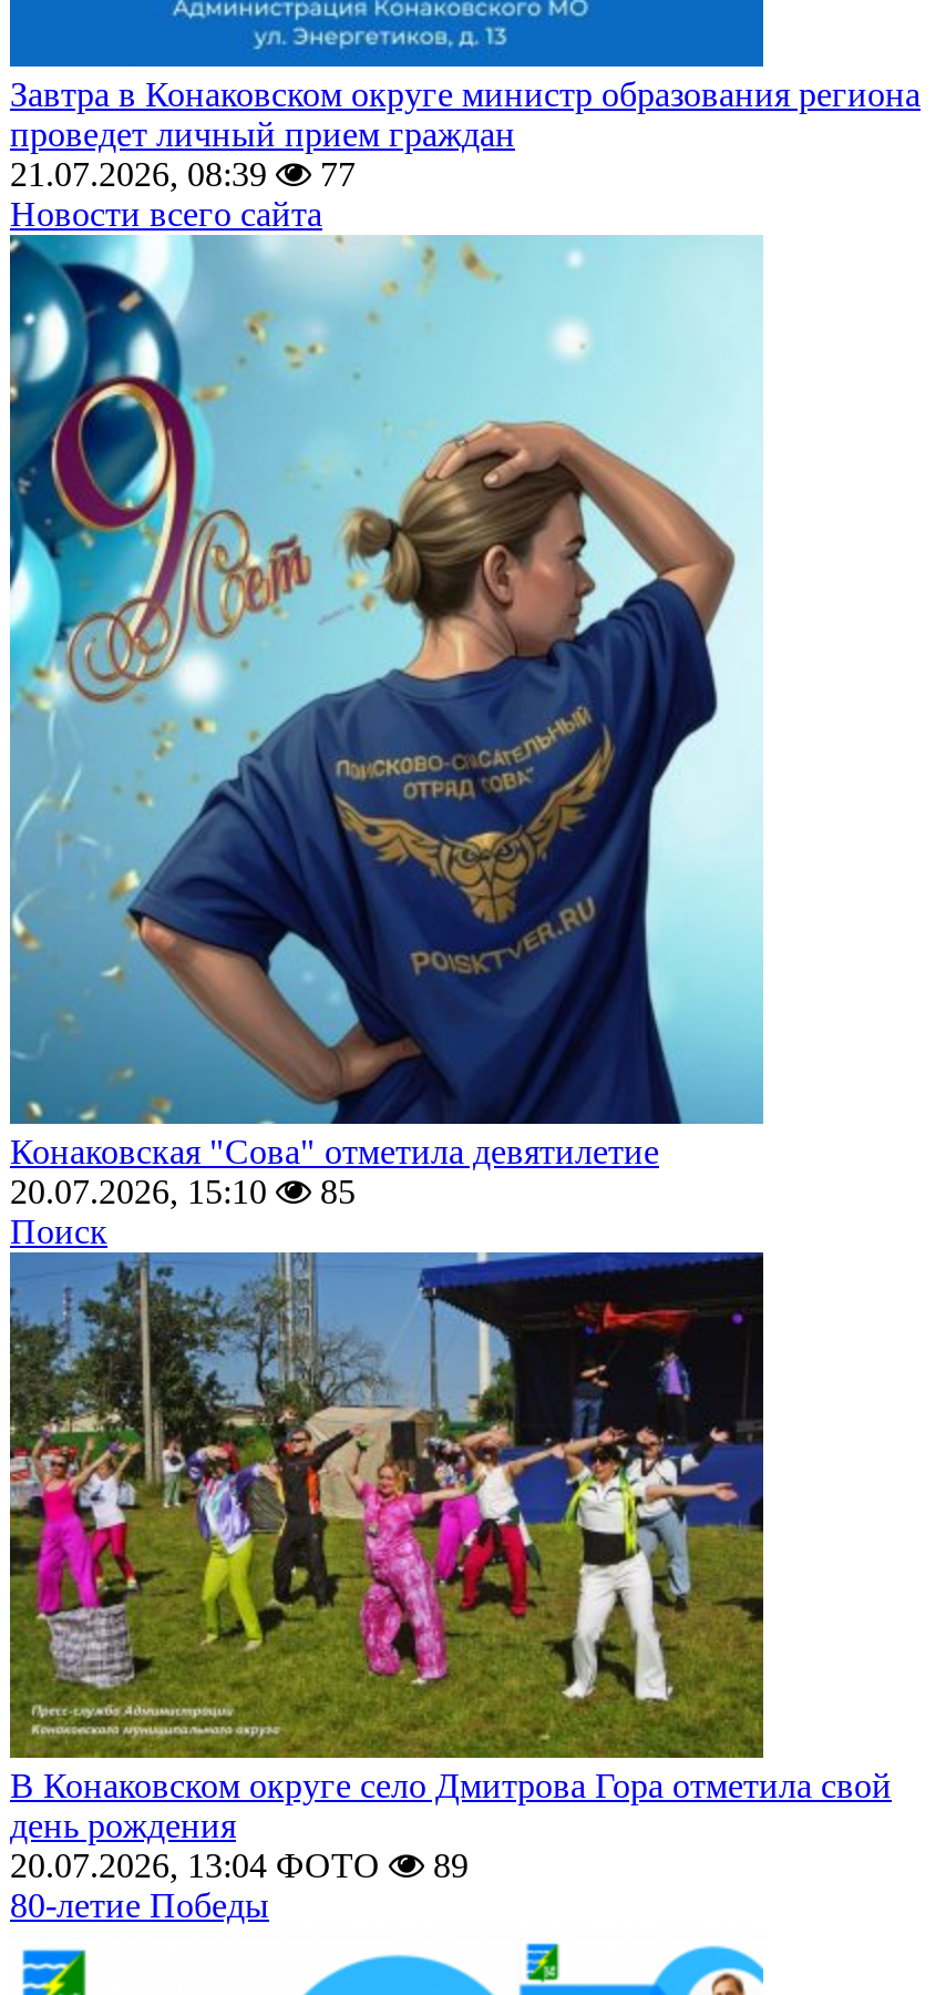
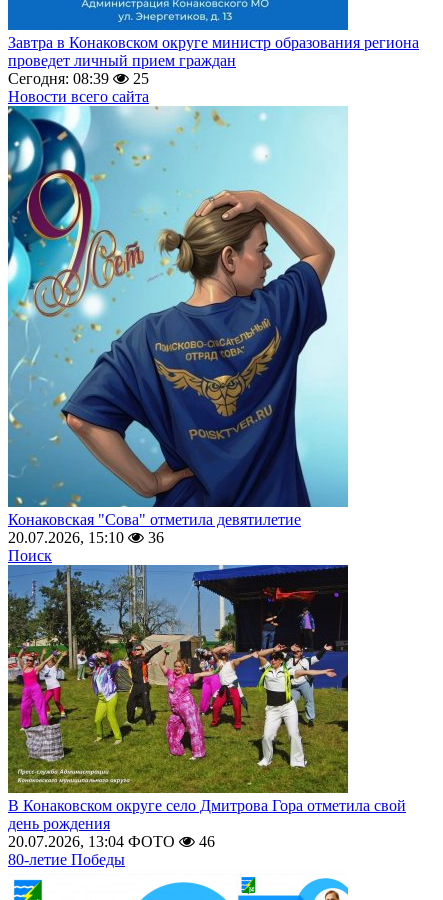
- 21.07.2026, 08:39
- 77
+ Сегодня: 08:39
+ 25

- 20.07.2026, 15:10 85
+ 20.07.2026, 15:10 36

- 20.07.2026, 13:04 ФОТО 89
+ 20.07.2026, 13:04 ФОТО 46
